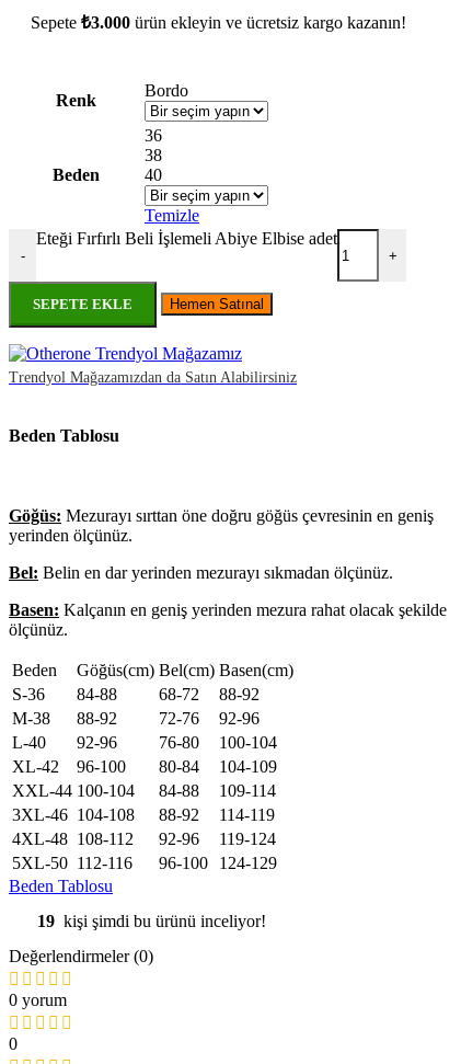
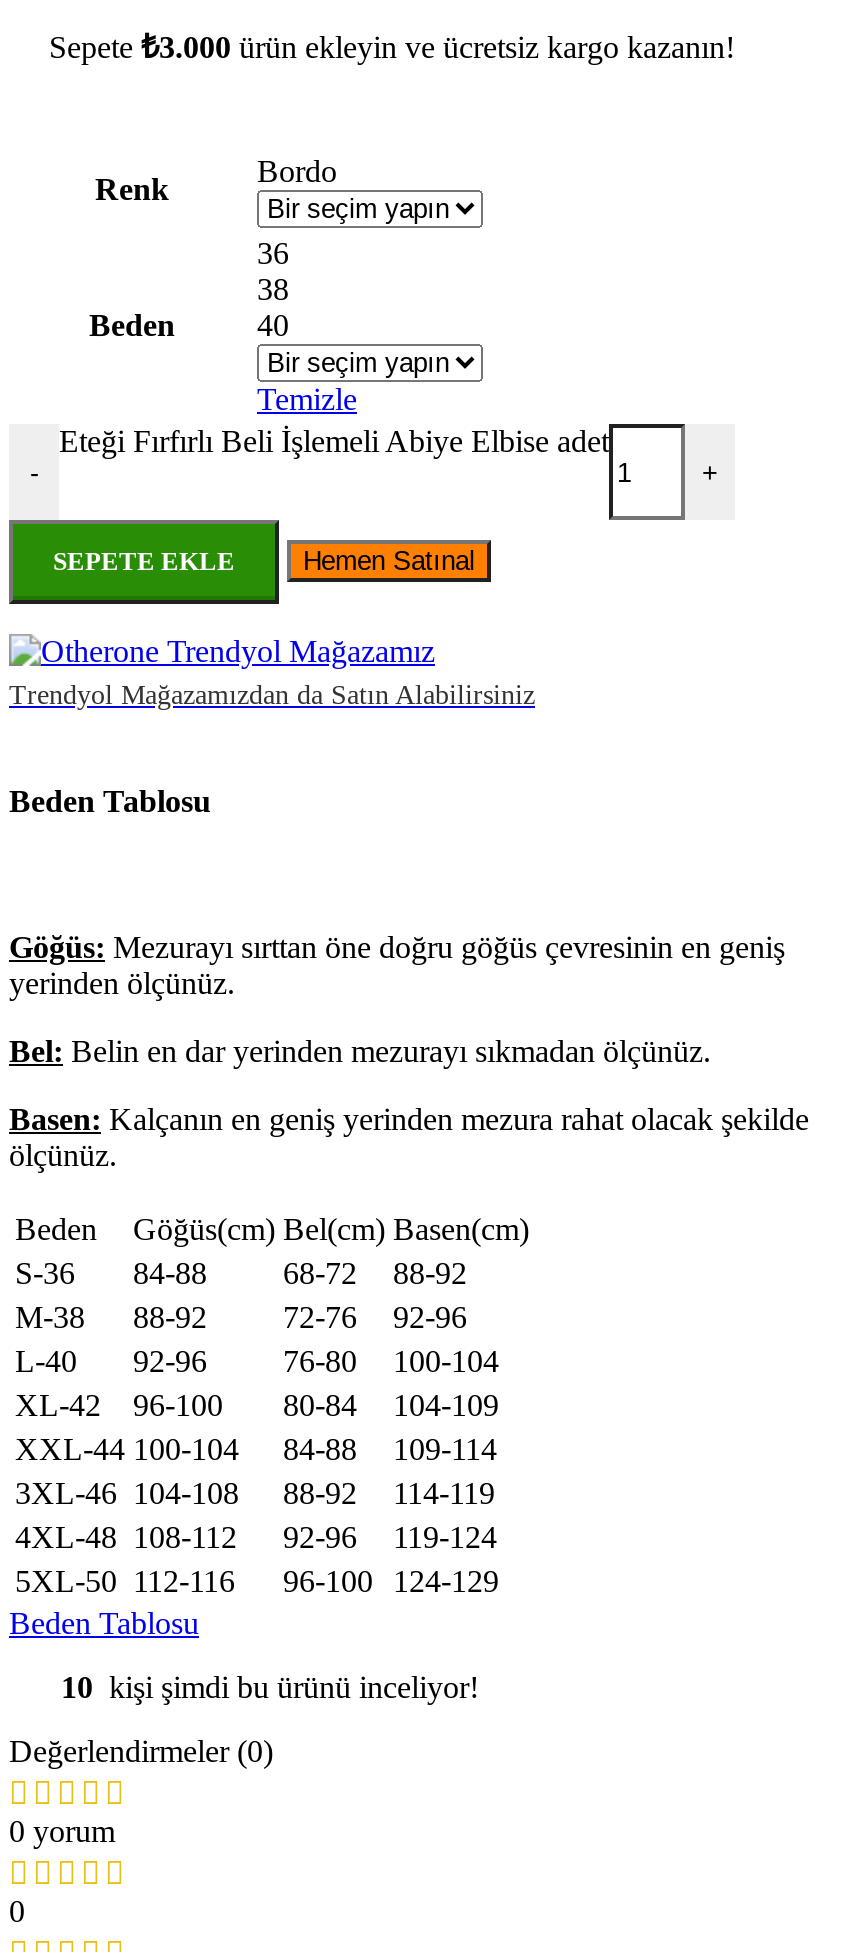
- 19 kişi şimdi bu ürünü inceliyor!
+ 10 kişi şimdi bu ürünü inceliyor!
